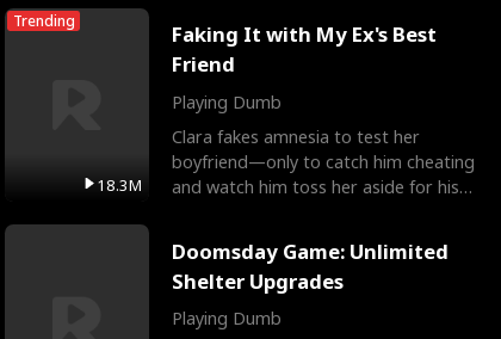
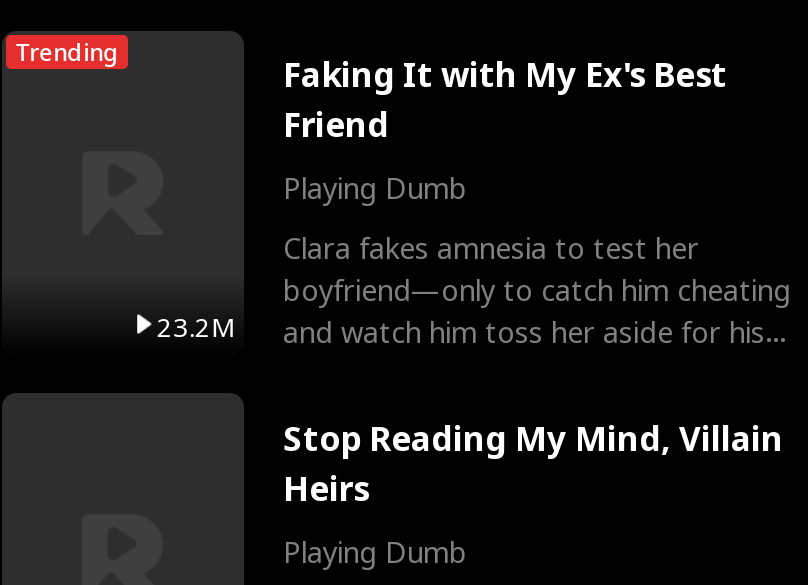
- 18.3M and watch him toss her aside for his
+ 23.2M and watch him toss her aside for his

- Doomsday Game: Unlimited
- Shelter Upgrades
+ Stop Reading My Mind, Villain
+ Heirs
